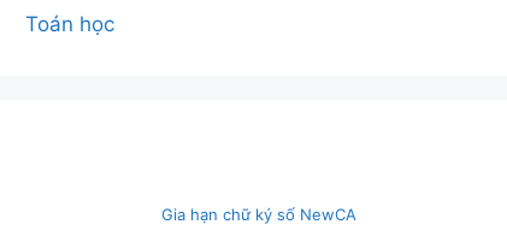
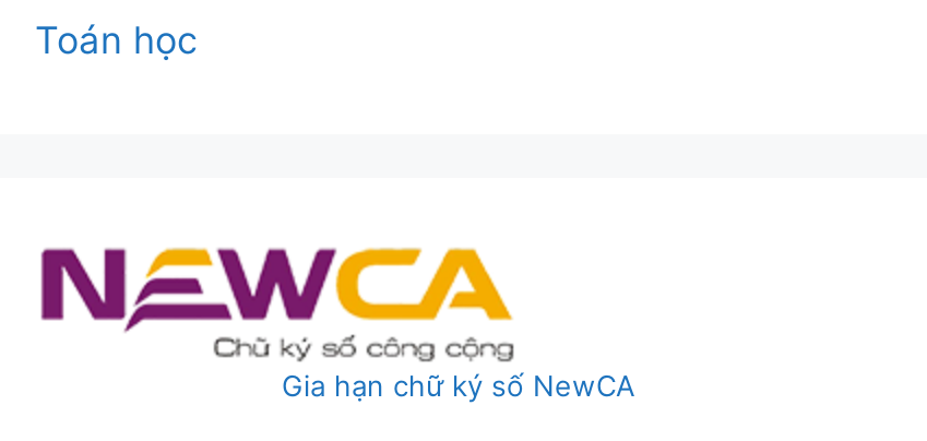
+ [image]
